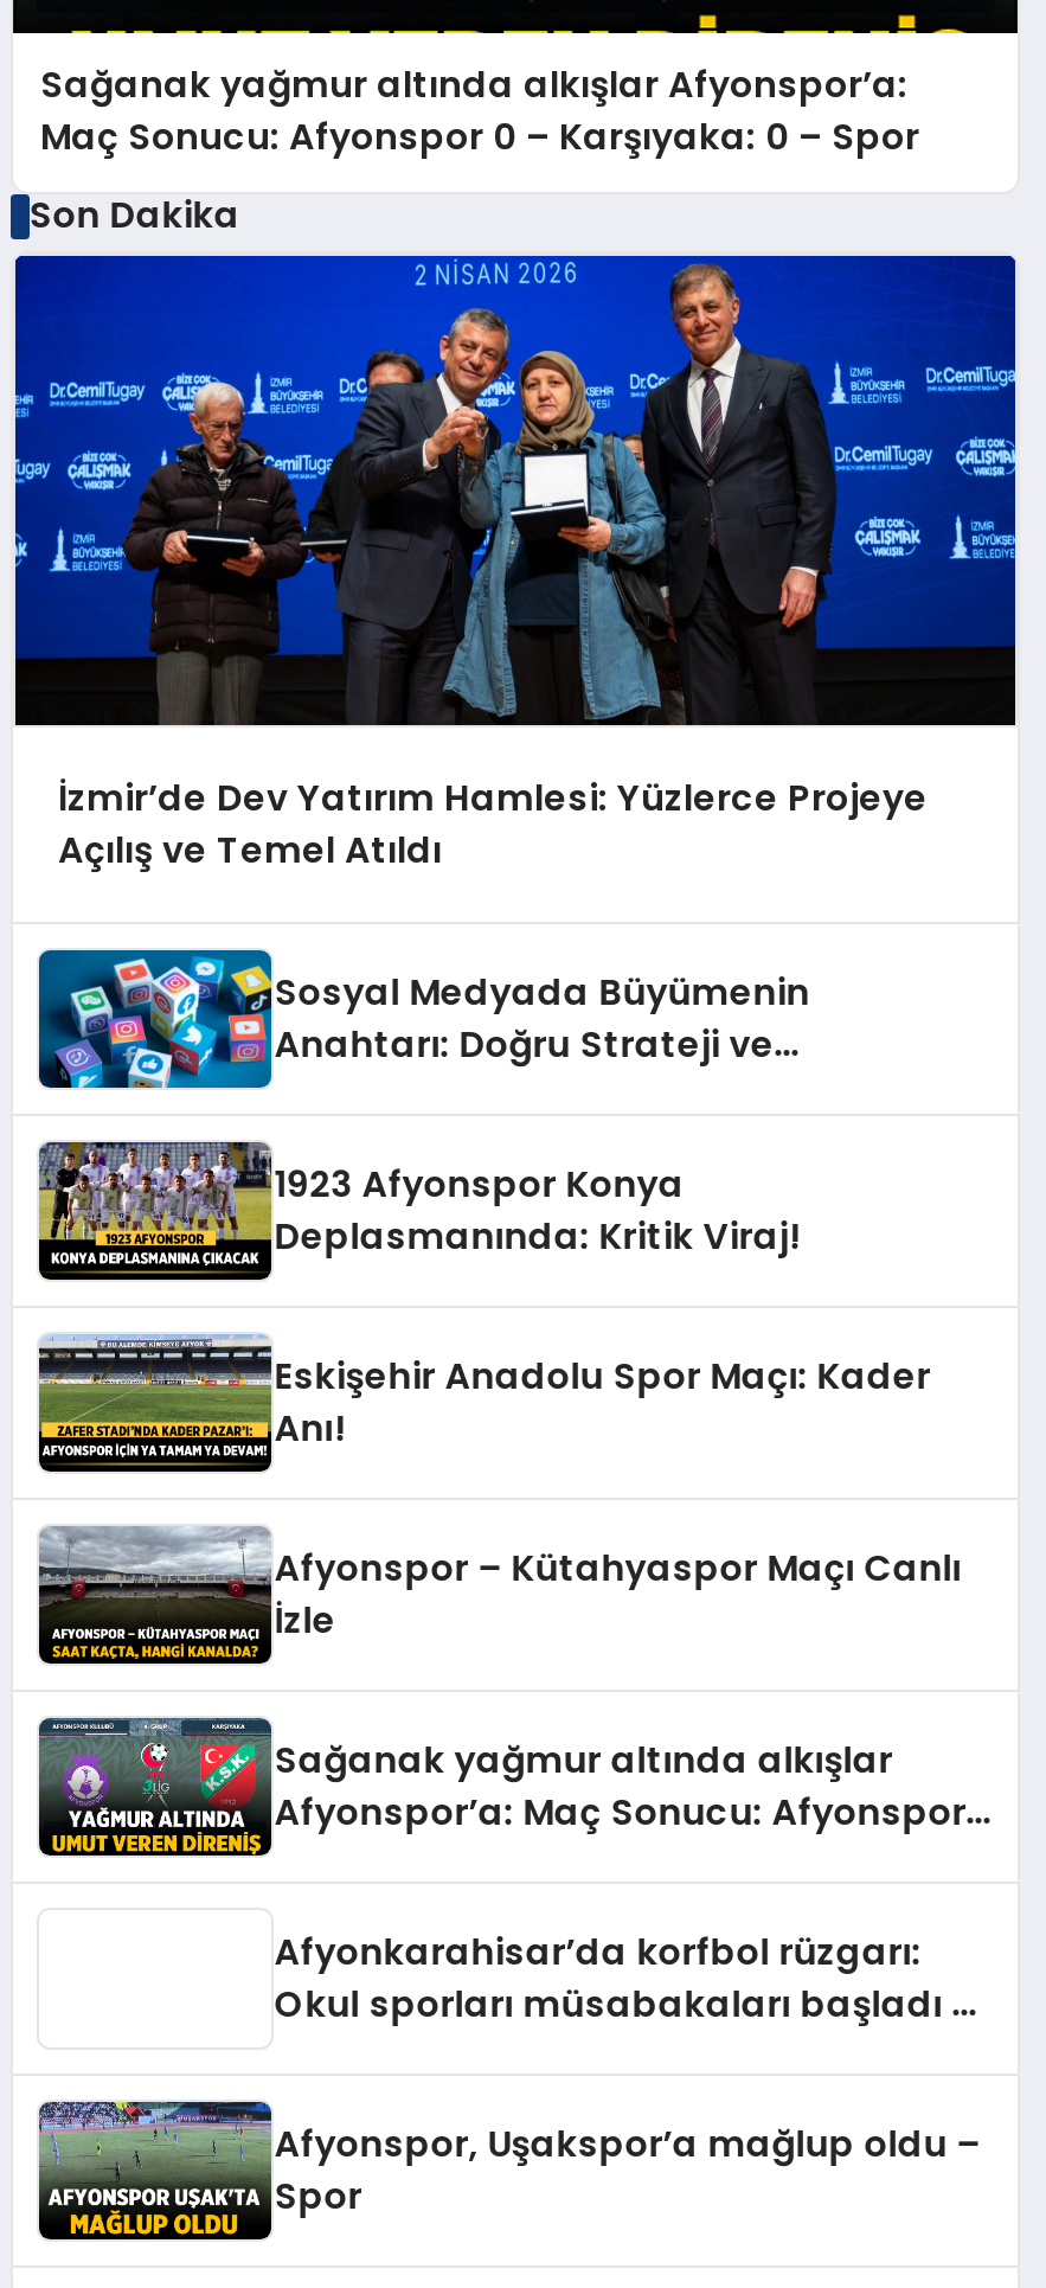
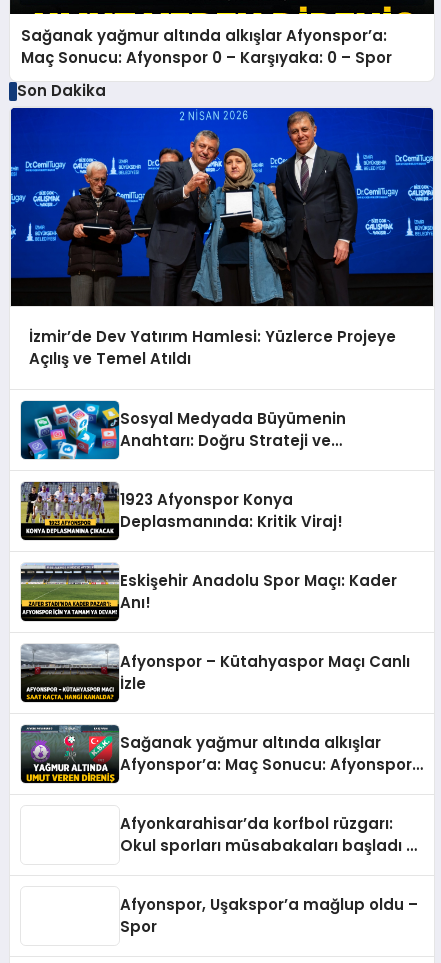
- [image]
